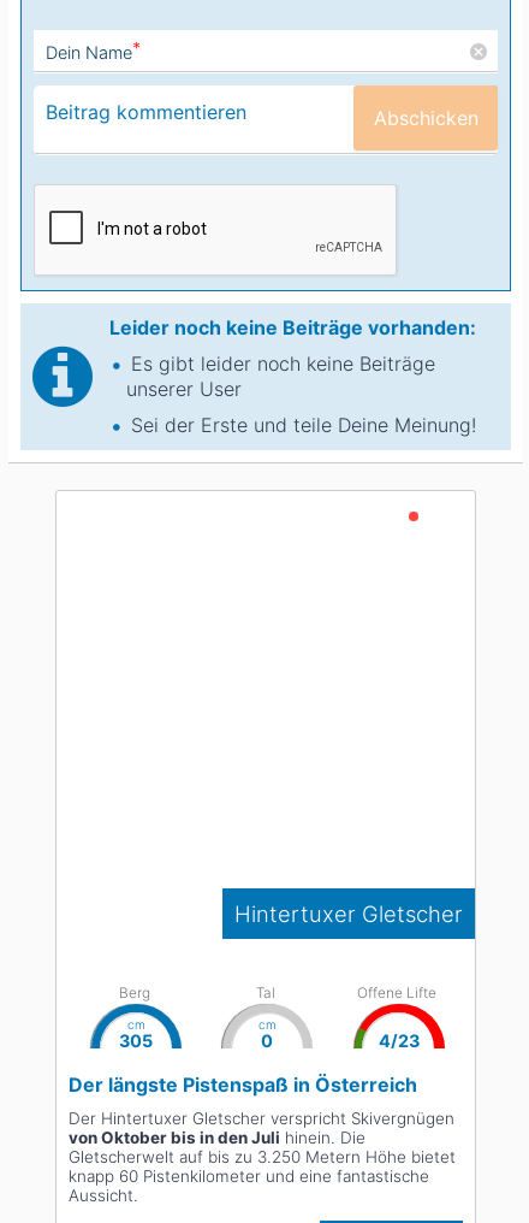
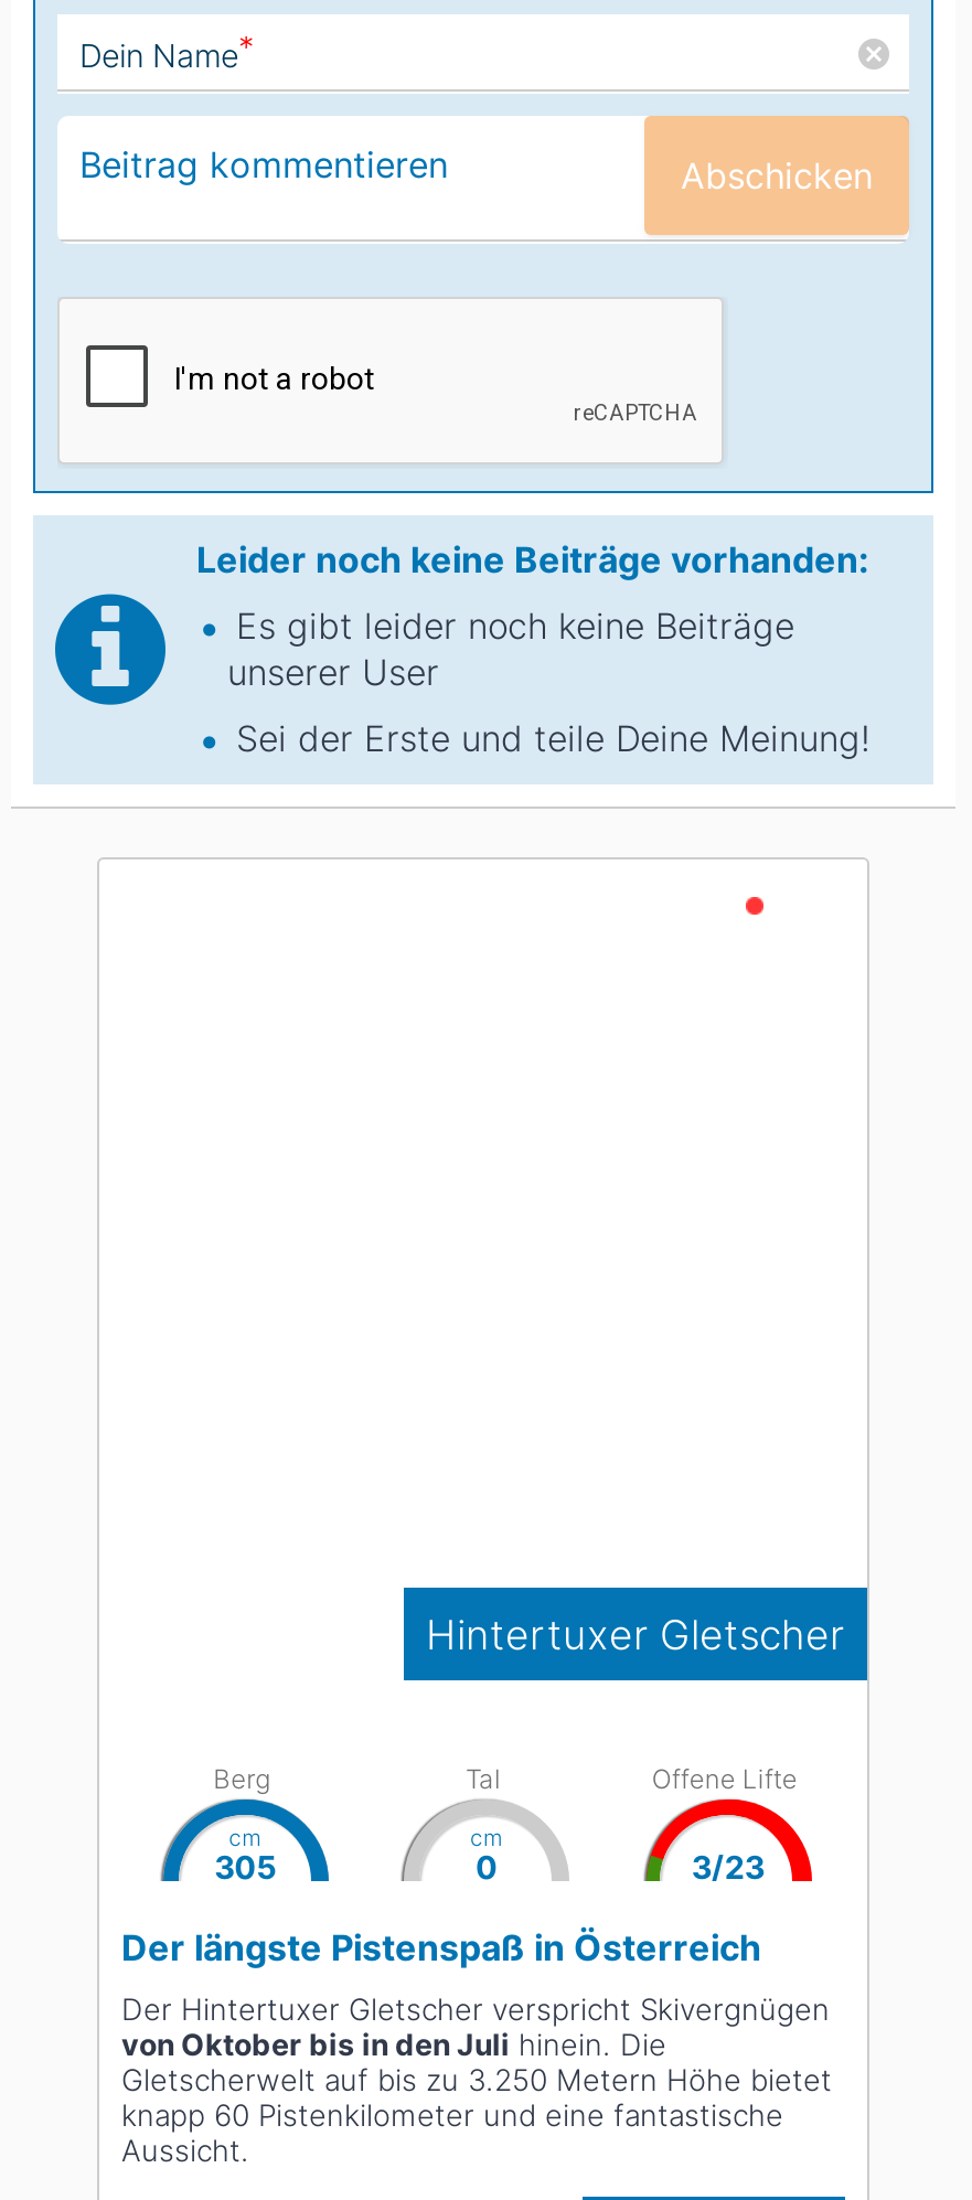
- 4/23
+ 3/23
